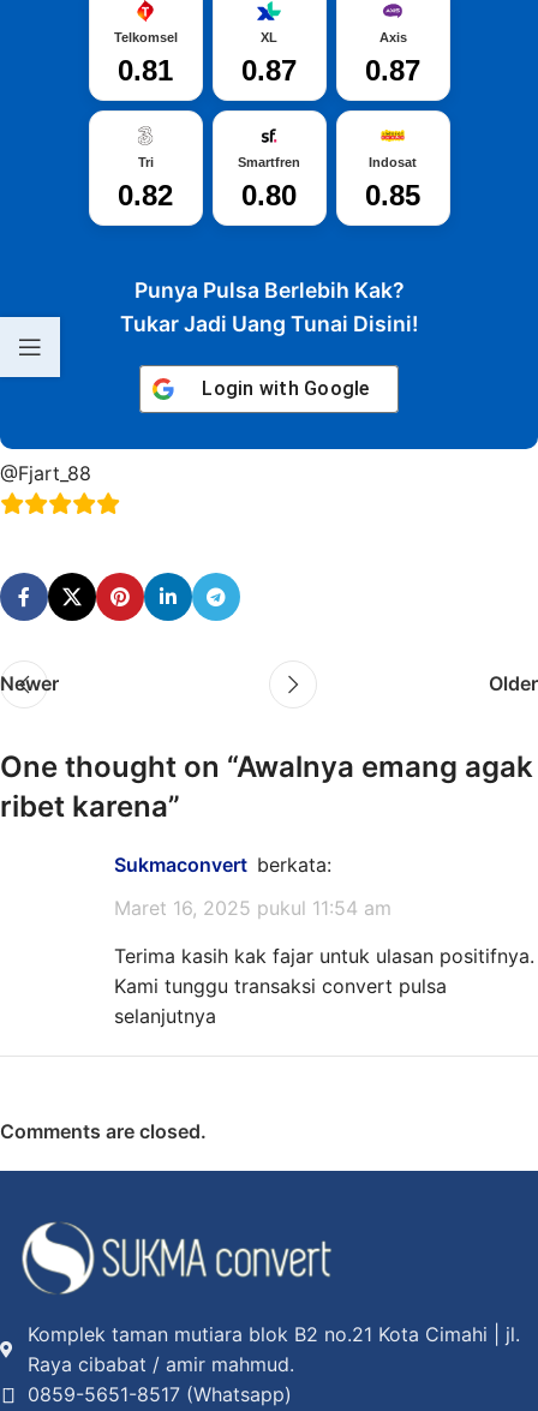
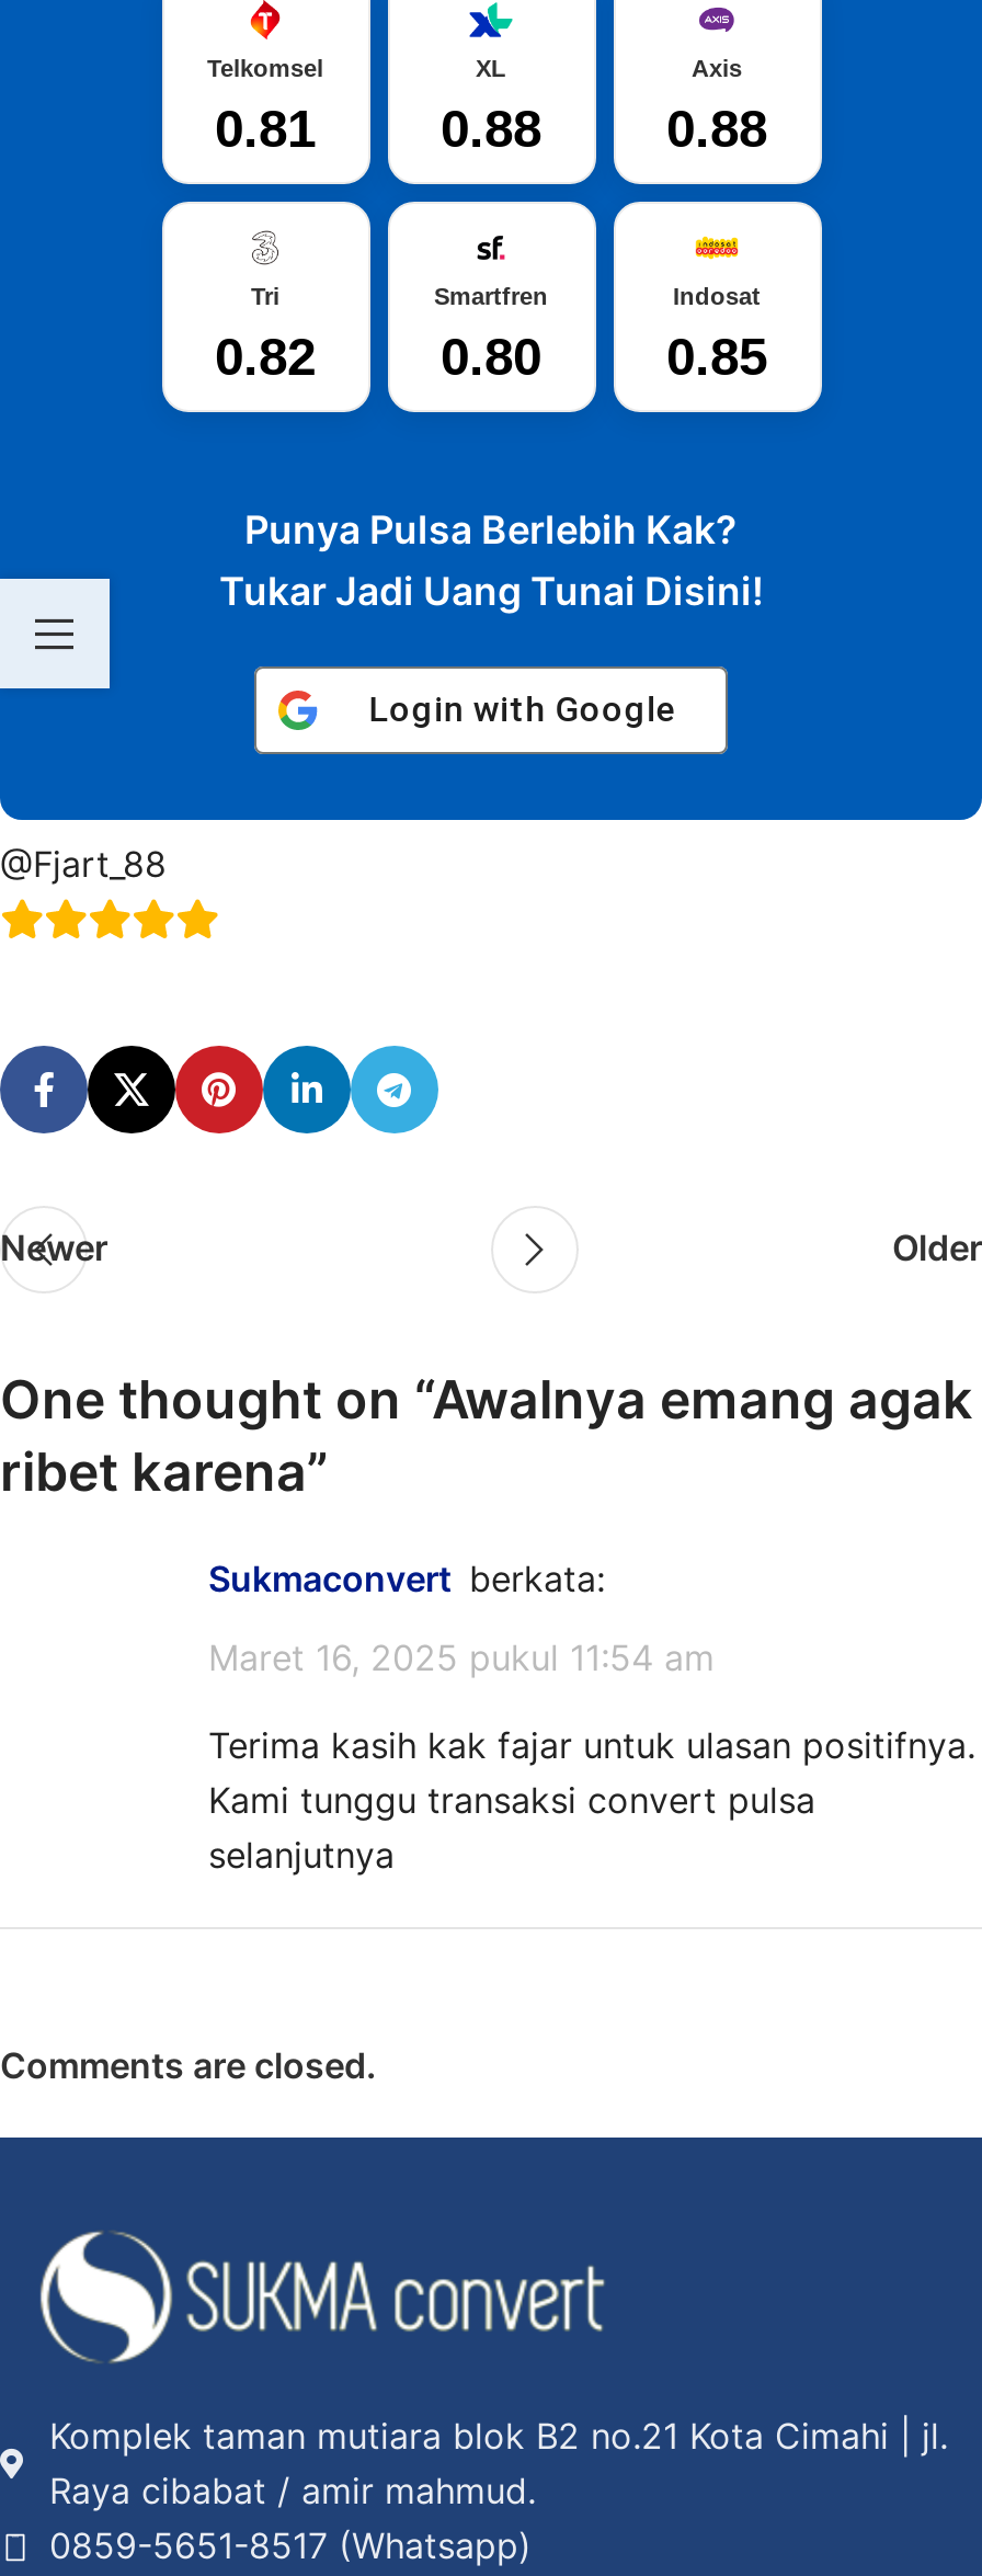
- 0.87
+ 0.88

- 0.87
+ 0.88
